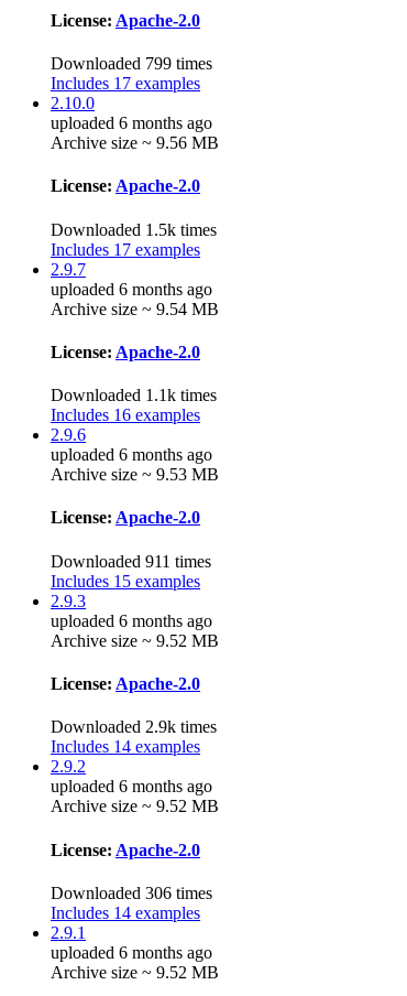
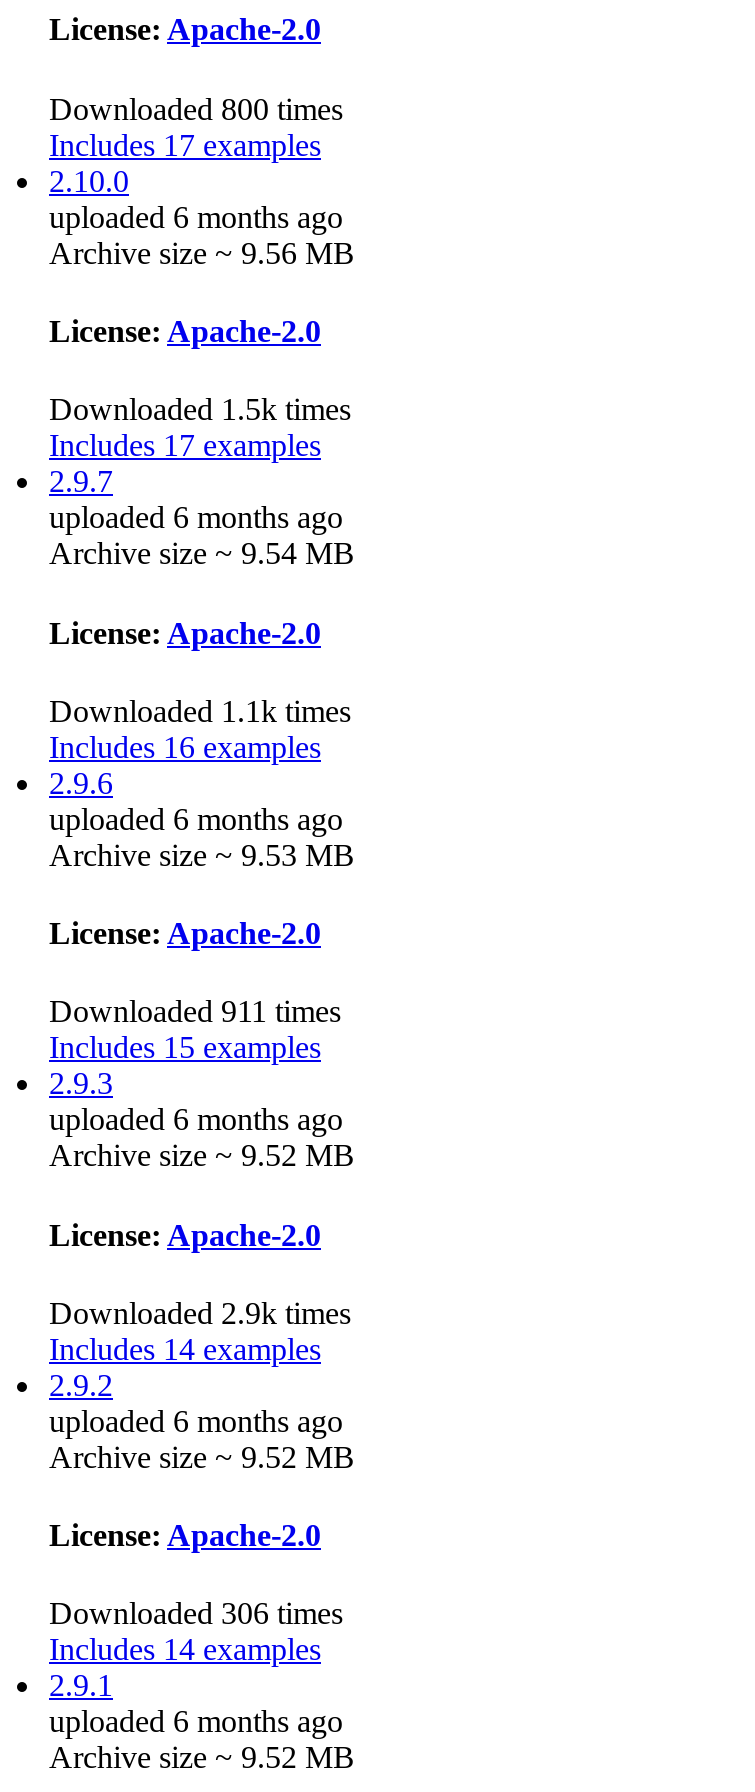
- Downloaded 799 times
+ Downloaded 800 times
